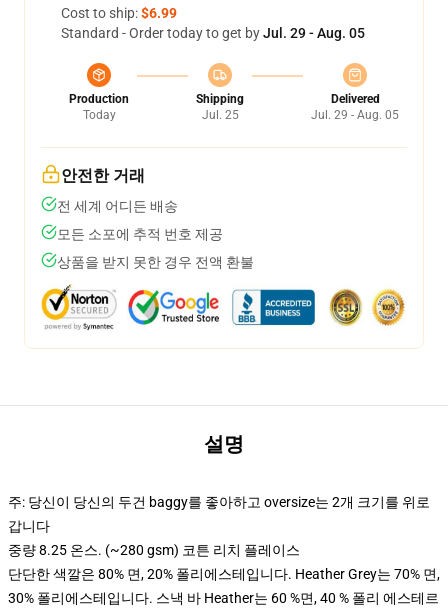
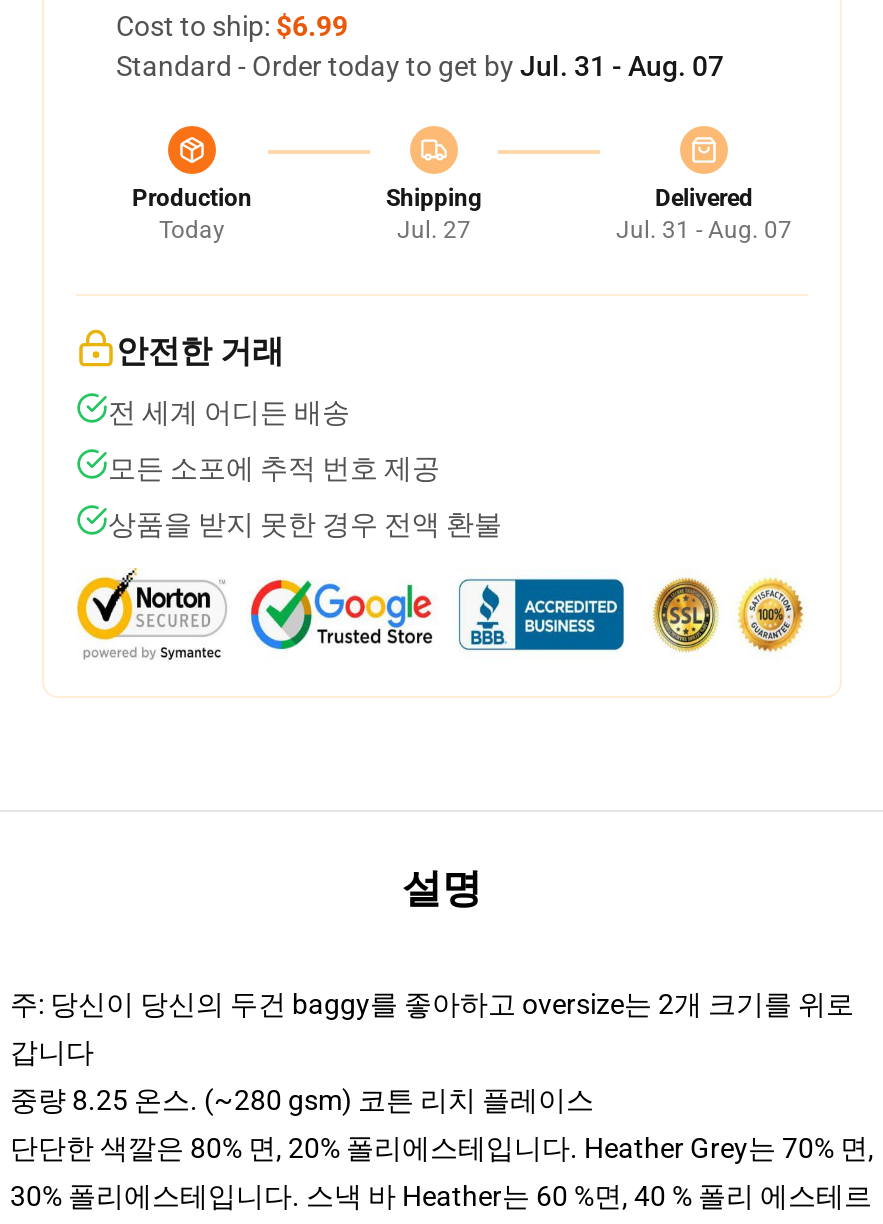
- Standard - Order today to get by Jul. 29 - Aug. 05
+ Standard - Order today to get by Jul. 31 - Aug. 07

- Jul. 25
+ Jul. 27

- Jul. 29 - Aug. 05
+ Jul. 31 - Aug. 07
